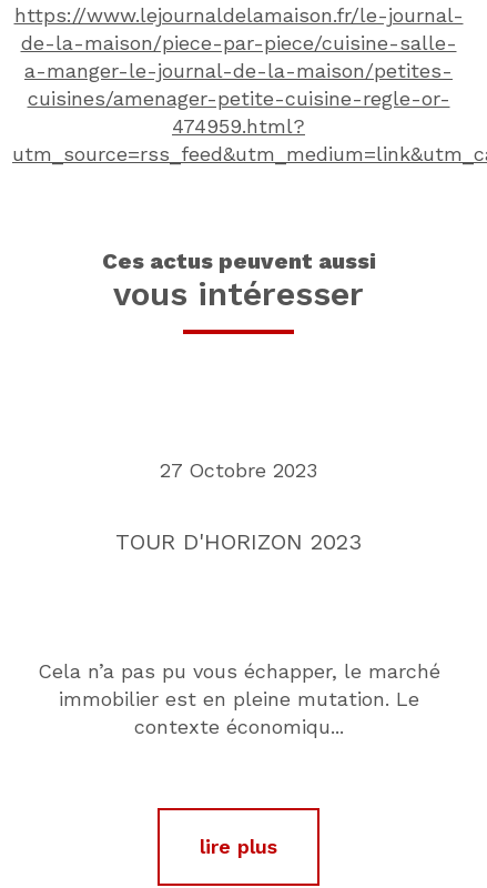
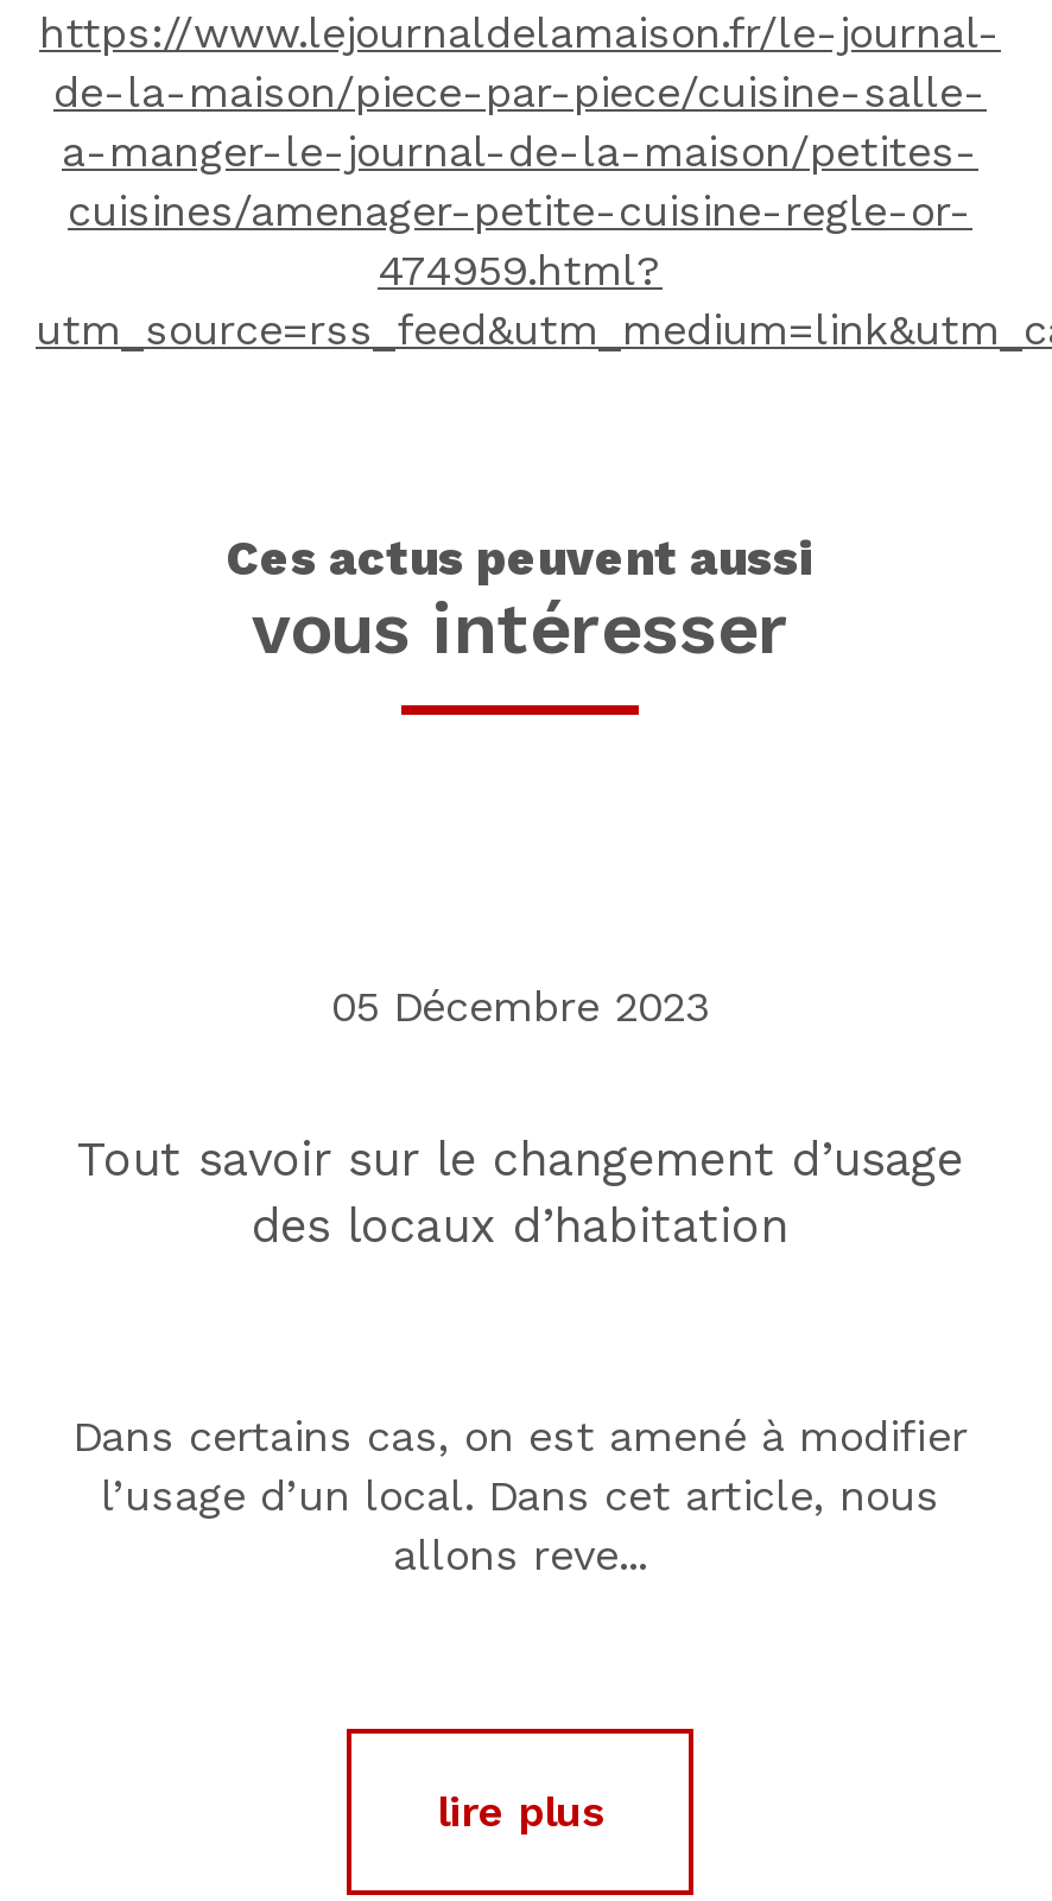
- 27 Octobre 2023
+ 05 Décembre 2023

- TOUR D'HORIZON 2023
+ Tout savoir sur le changement d’usage
+ des locaux d’habitation

- Cela n’a pas pu vous échapper, le marché
- immobilier est en pleine mutation. Le
- contexte économiqu...
+ Dans certains cas, on est amené à modifier
+ l’usage d’un local. Dans cet article, nous
+ allons reve...
